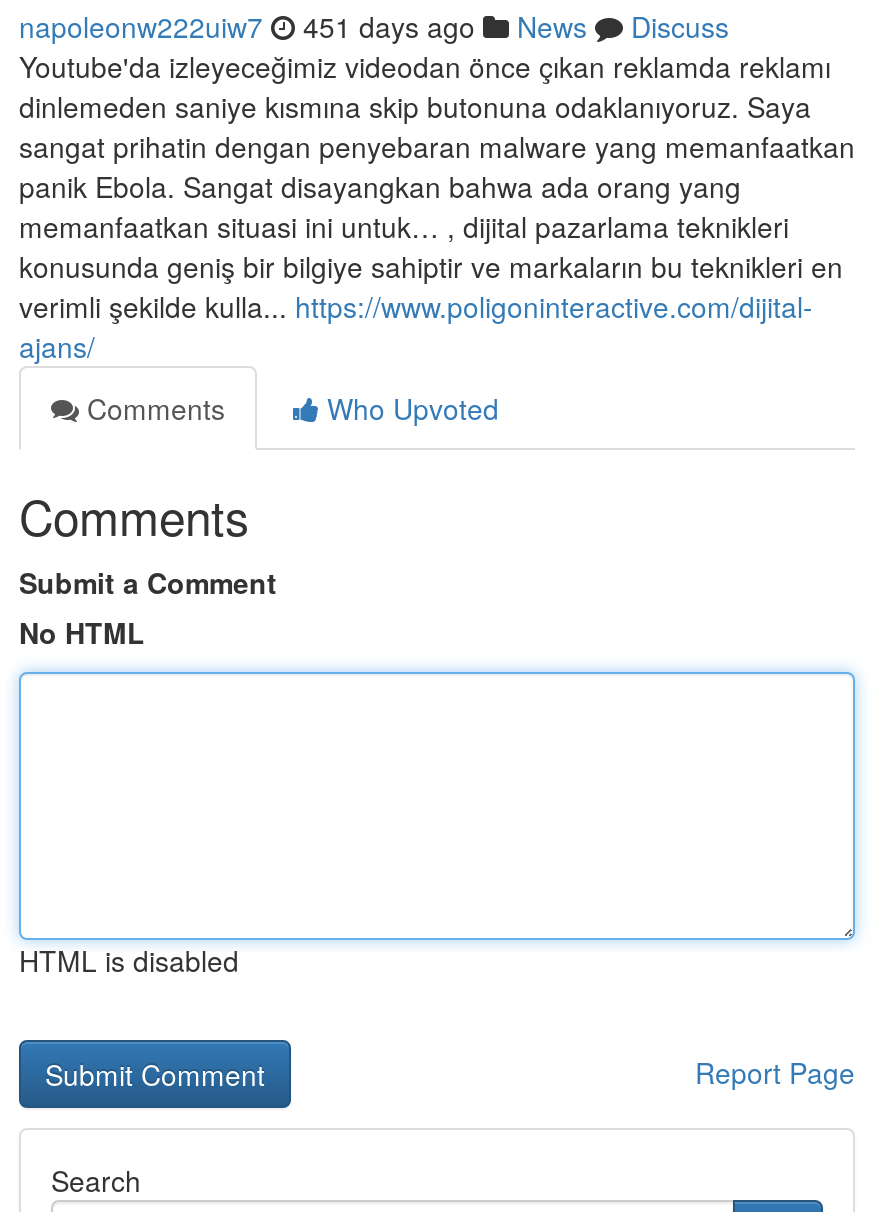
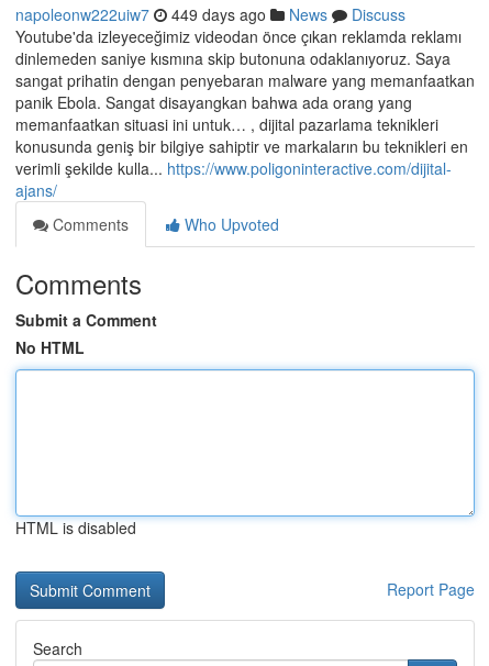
- napoleonw222uiw7 451 days ago News Discuss
+ napoleonw222uiw7 449 days ago News Discuss
